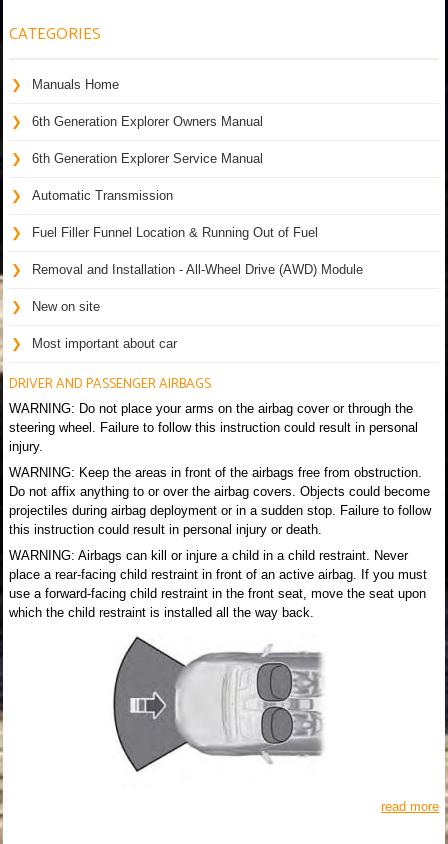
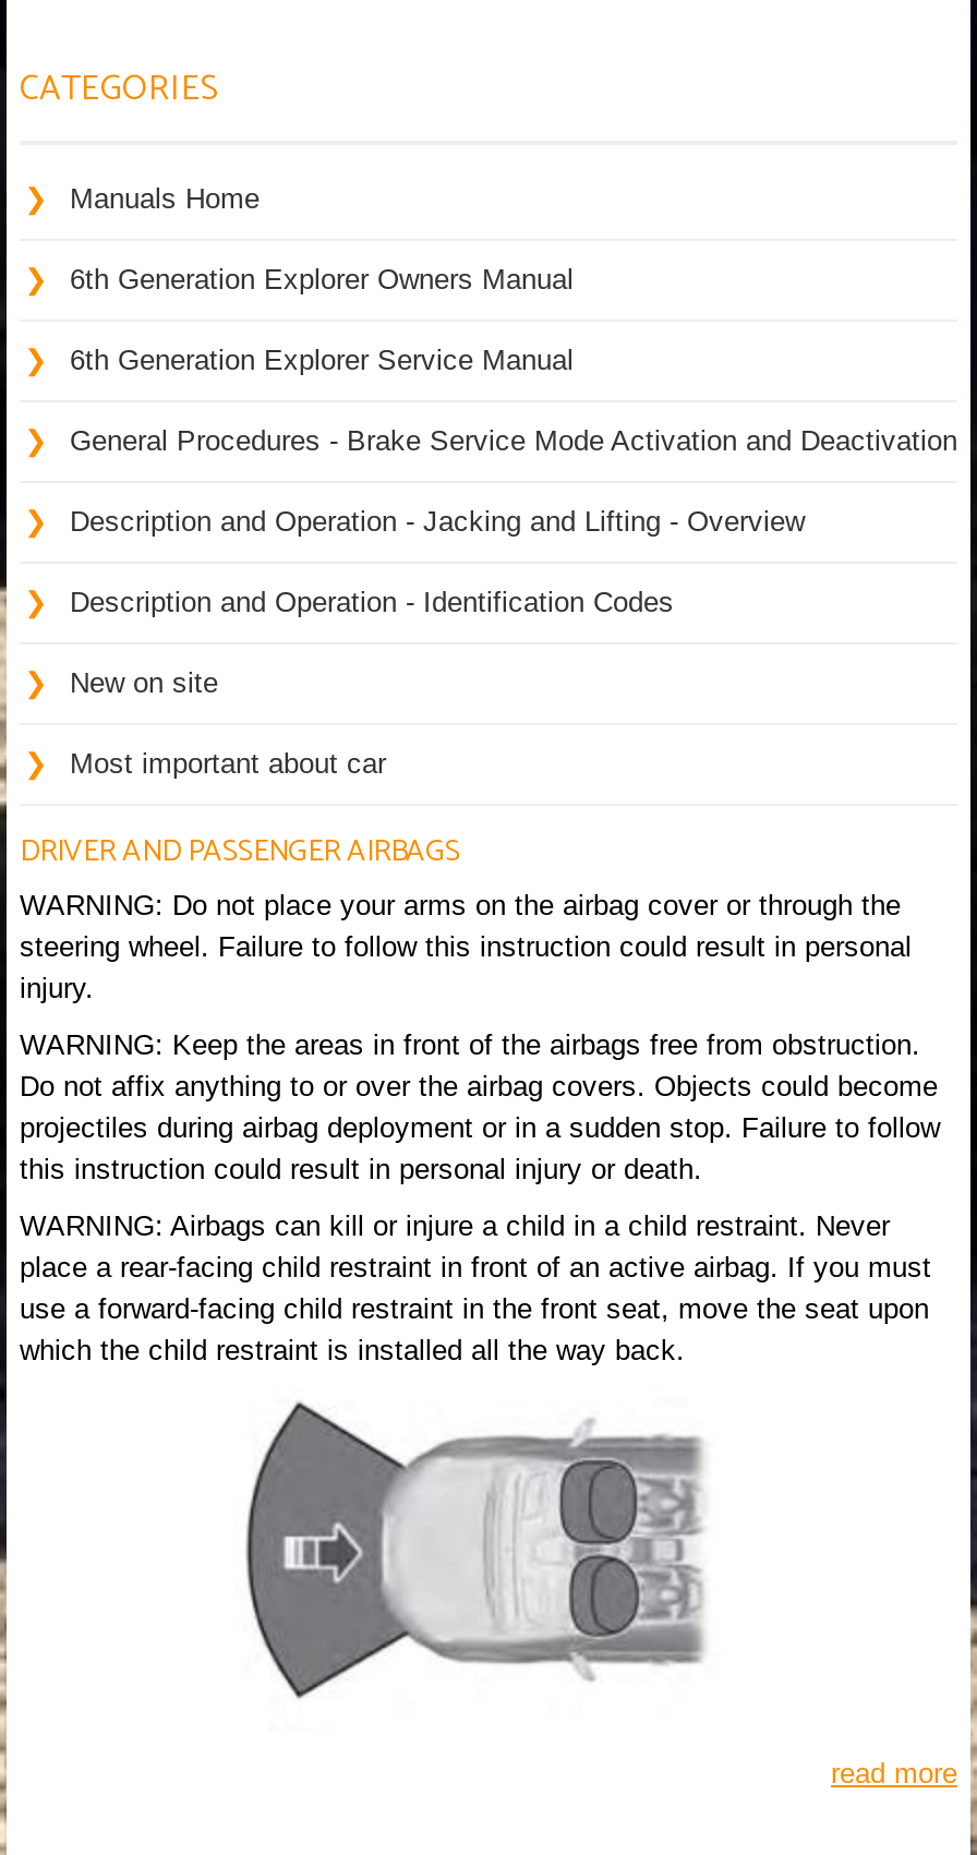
- Automatic Transmission
+ General Procedures - Brake Service Mode Activation and Deactivation

- Fuel Filler Funnel Location & Running Out of Fuel
+ Description and Operation - Jacking and Lifting - Overview

- Removal and Installation - All-Wheel Drive (AWD) Module
+ Description and Operation - Identification Codes
